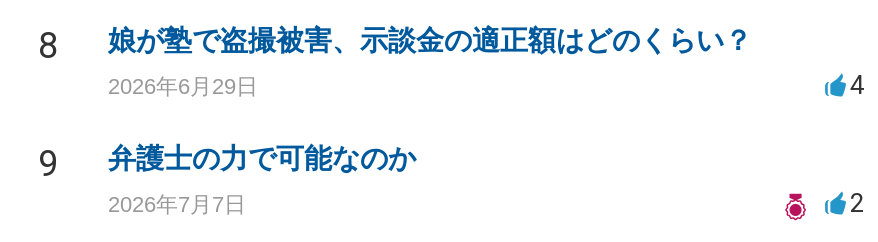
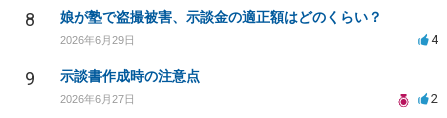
- 弁護士の力で可能なのか
+ 示談書作成時の注意点

- 2026年7月7日
+ 2026年6月27日
